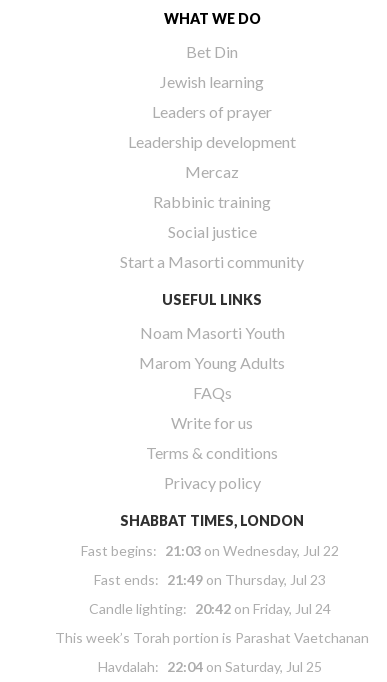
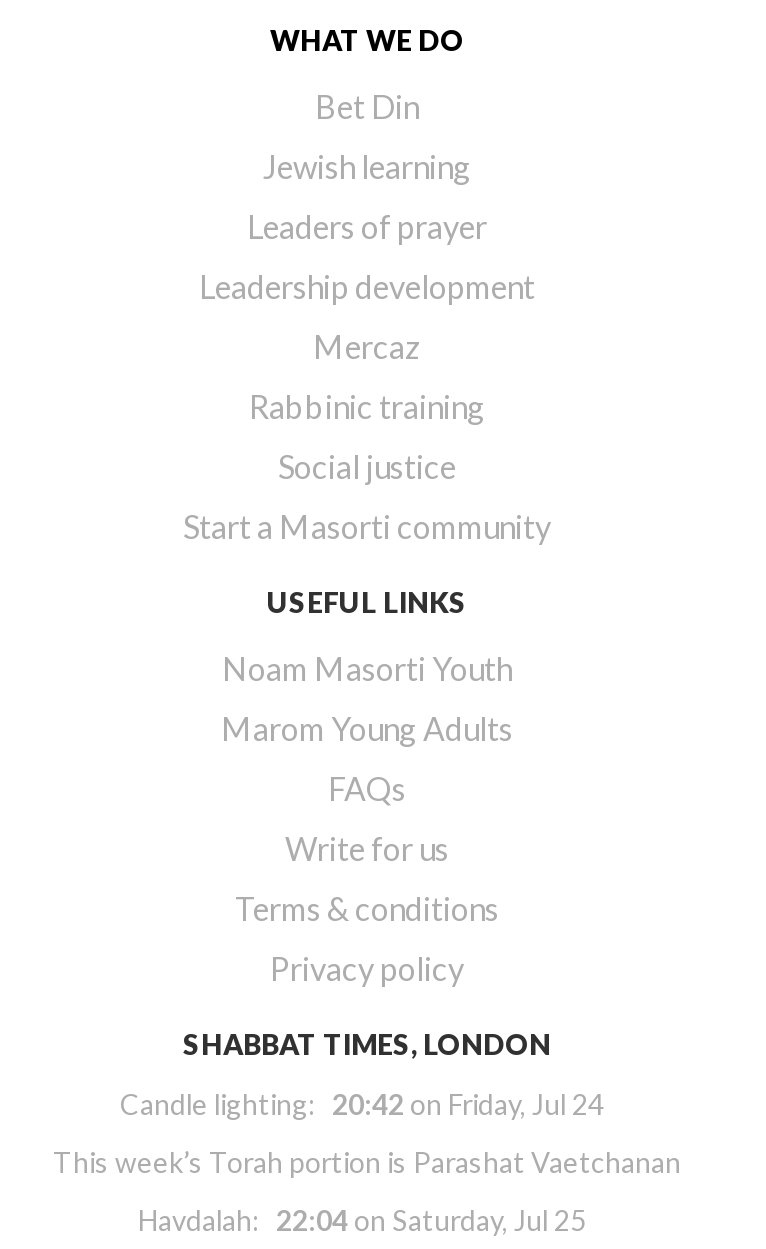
- Fast begins: 21:03 on Wednesday, Jul 22
- Fast ends: 21:49 on Thursday, Jul 23
